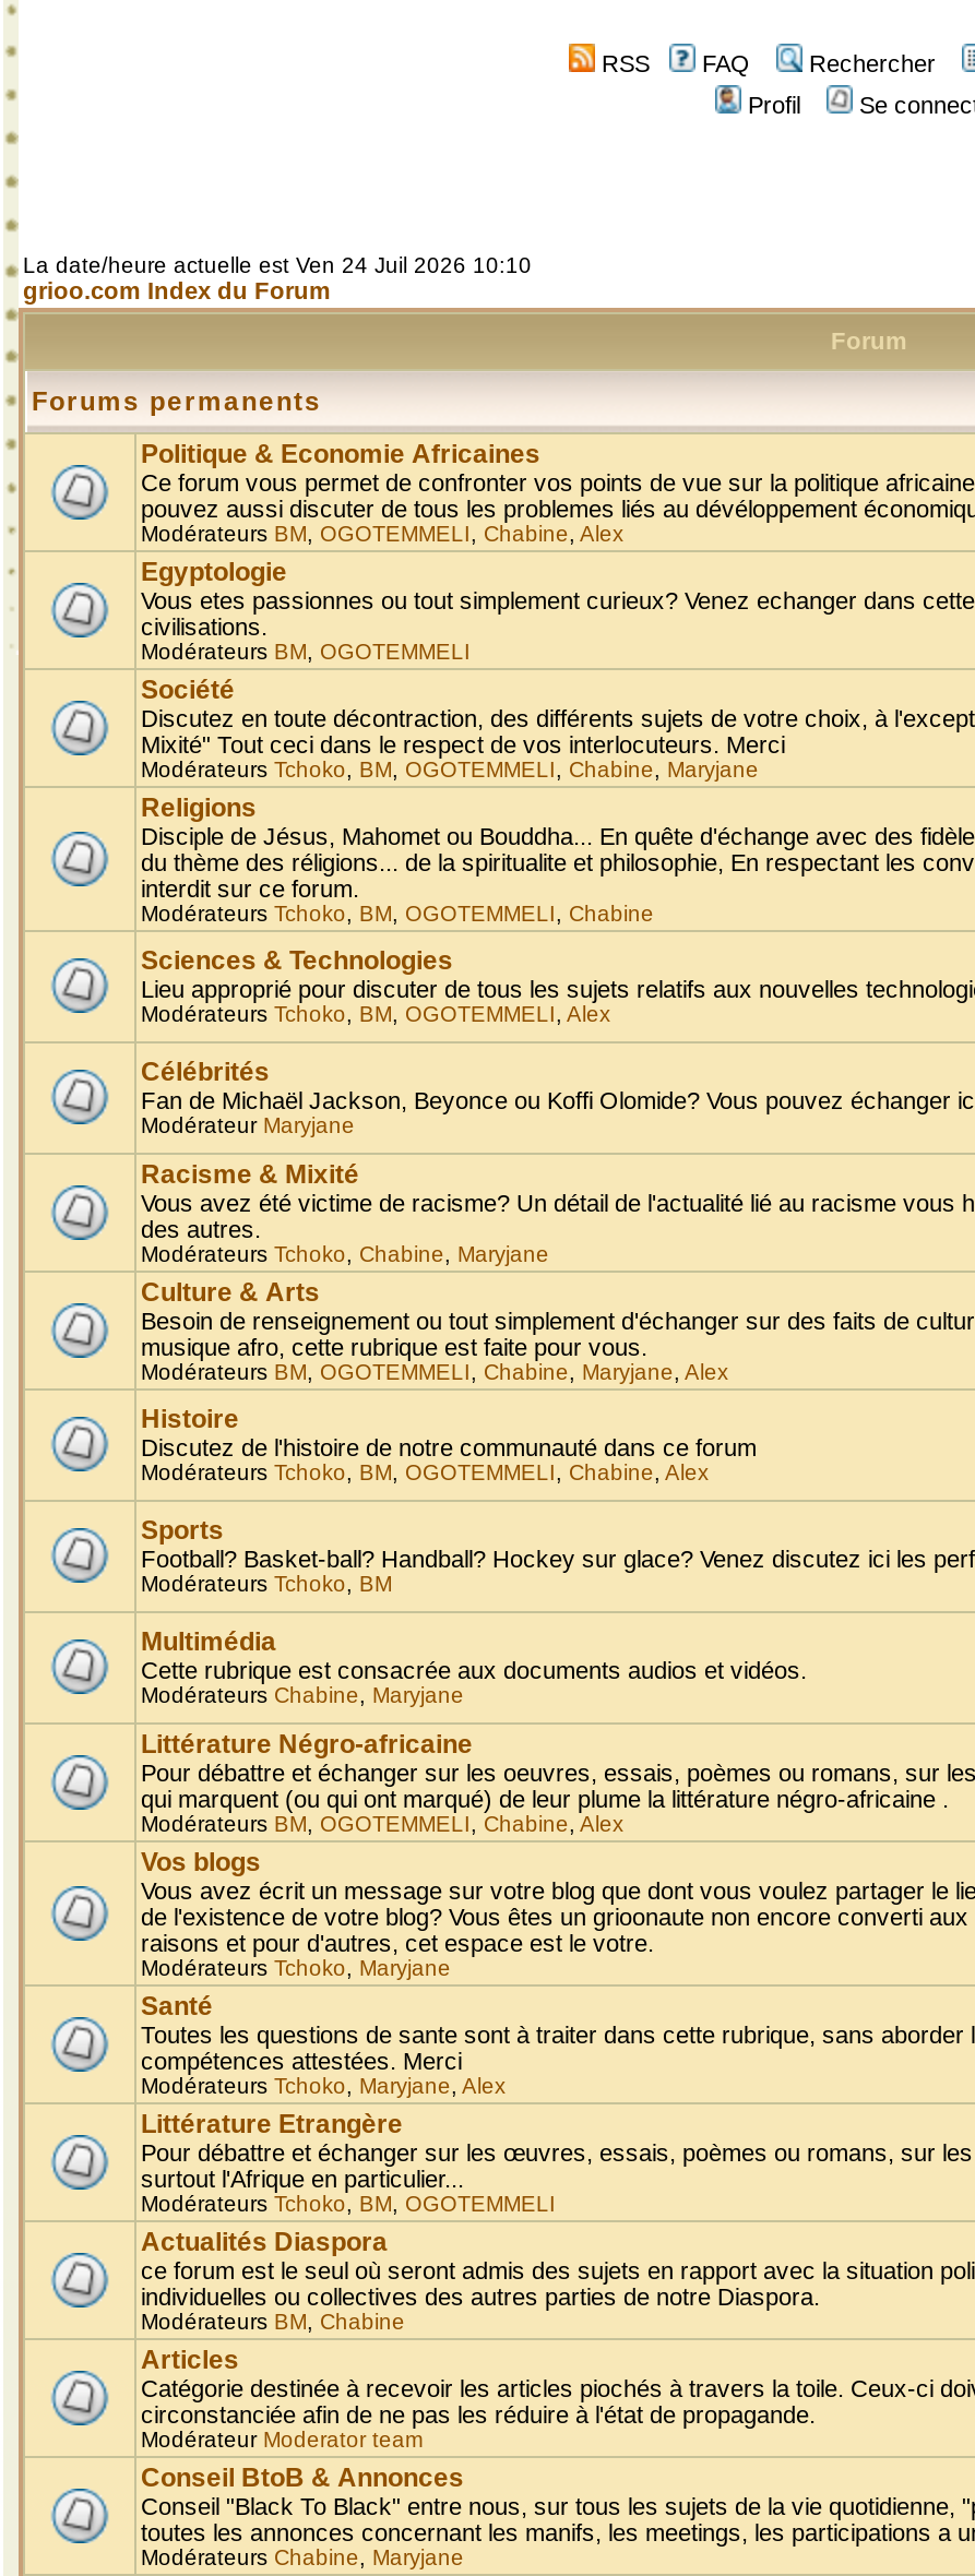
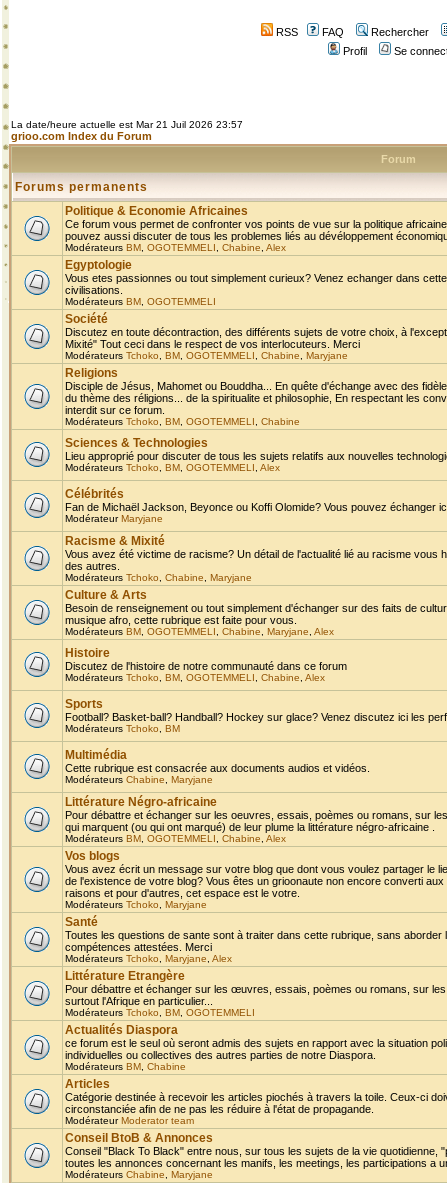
- La date/heure actuelle est Ven 24 Juil 2026 10:10
+ La date/heure actuelle est Mar 21 Juil 2026 23:57
